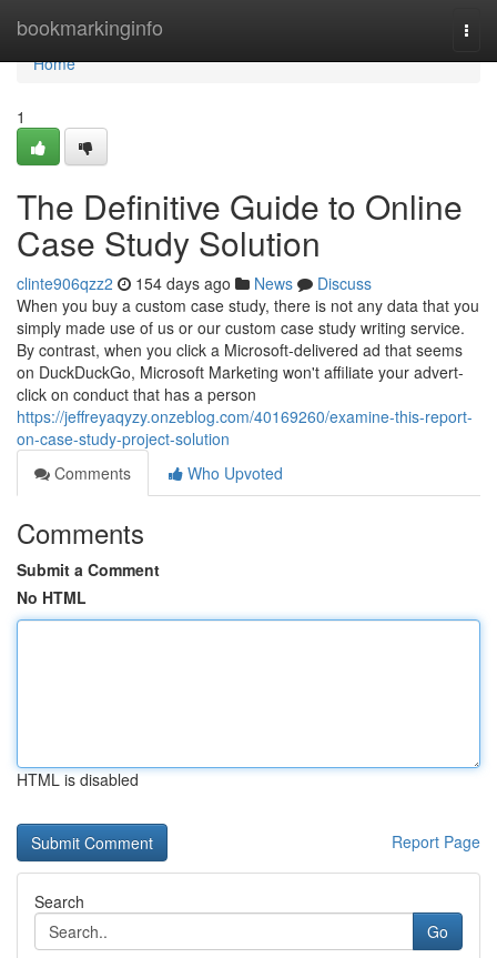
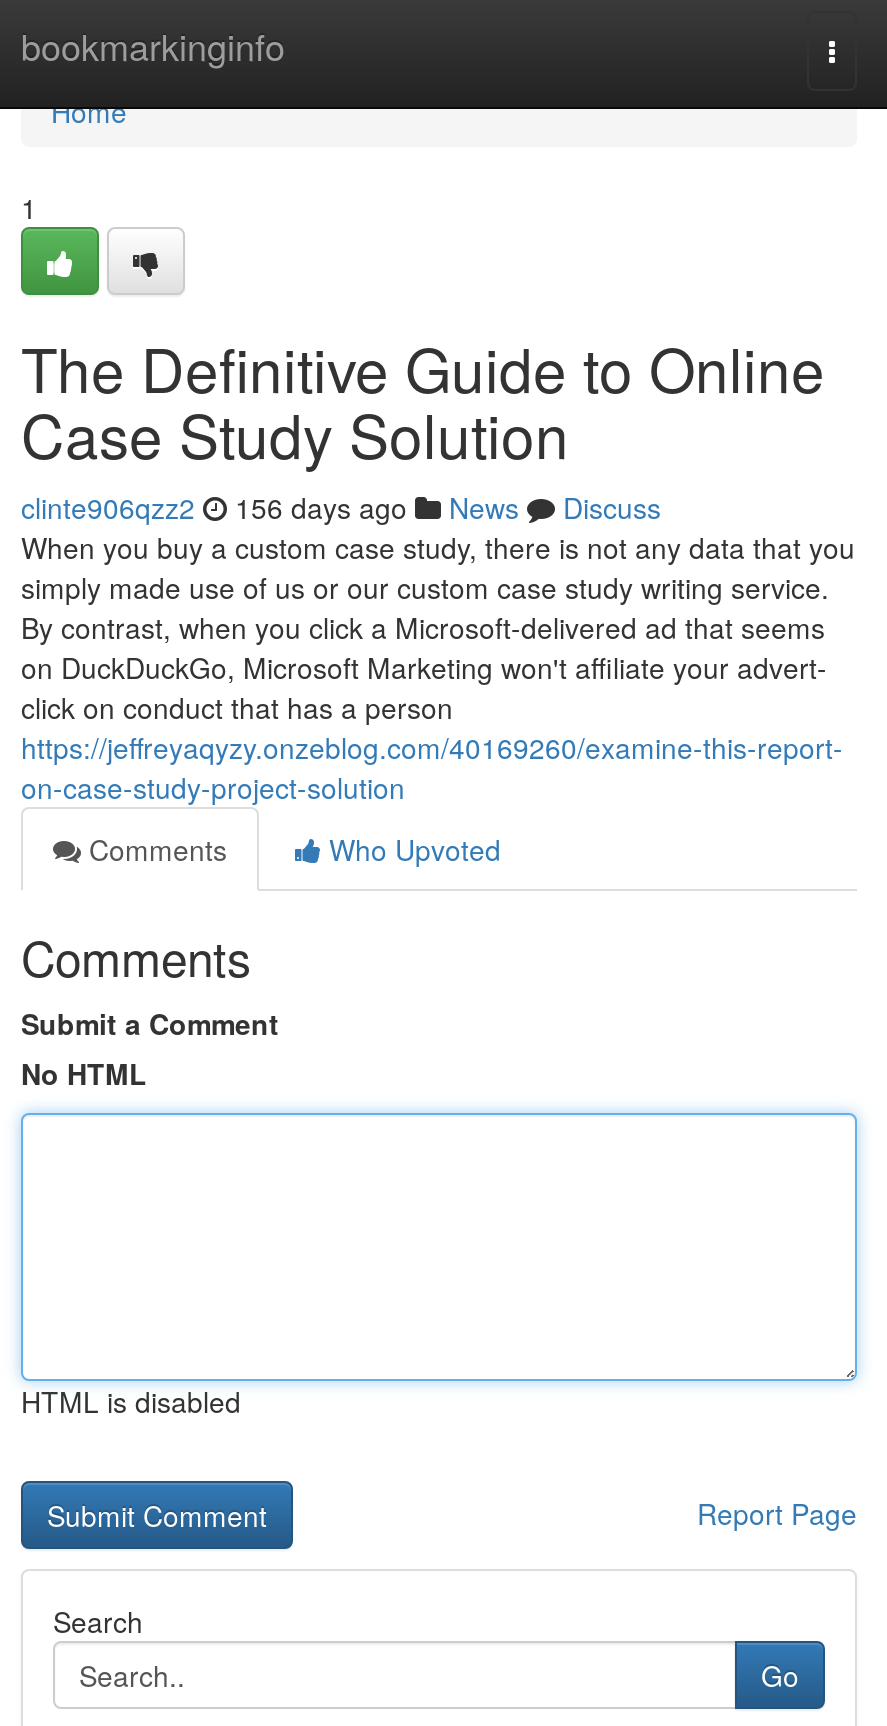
- clinte906qzz2 154 days ago News Discuss
+ clinte906qzz2 156 days ago News Discuss
